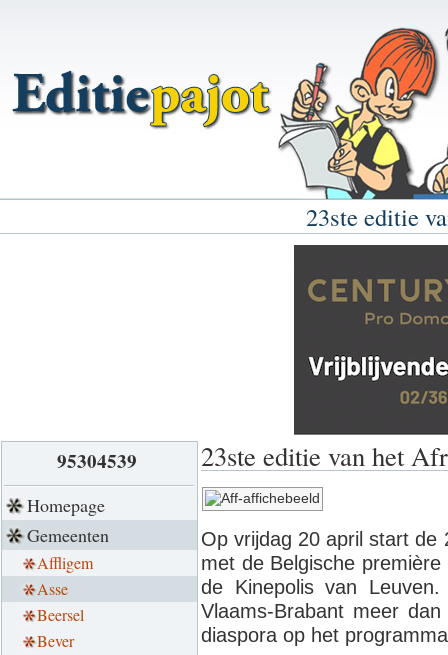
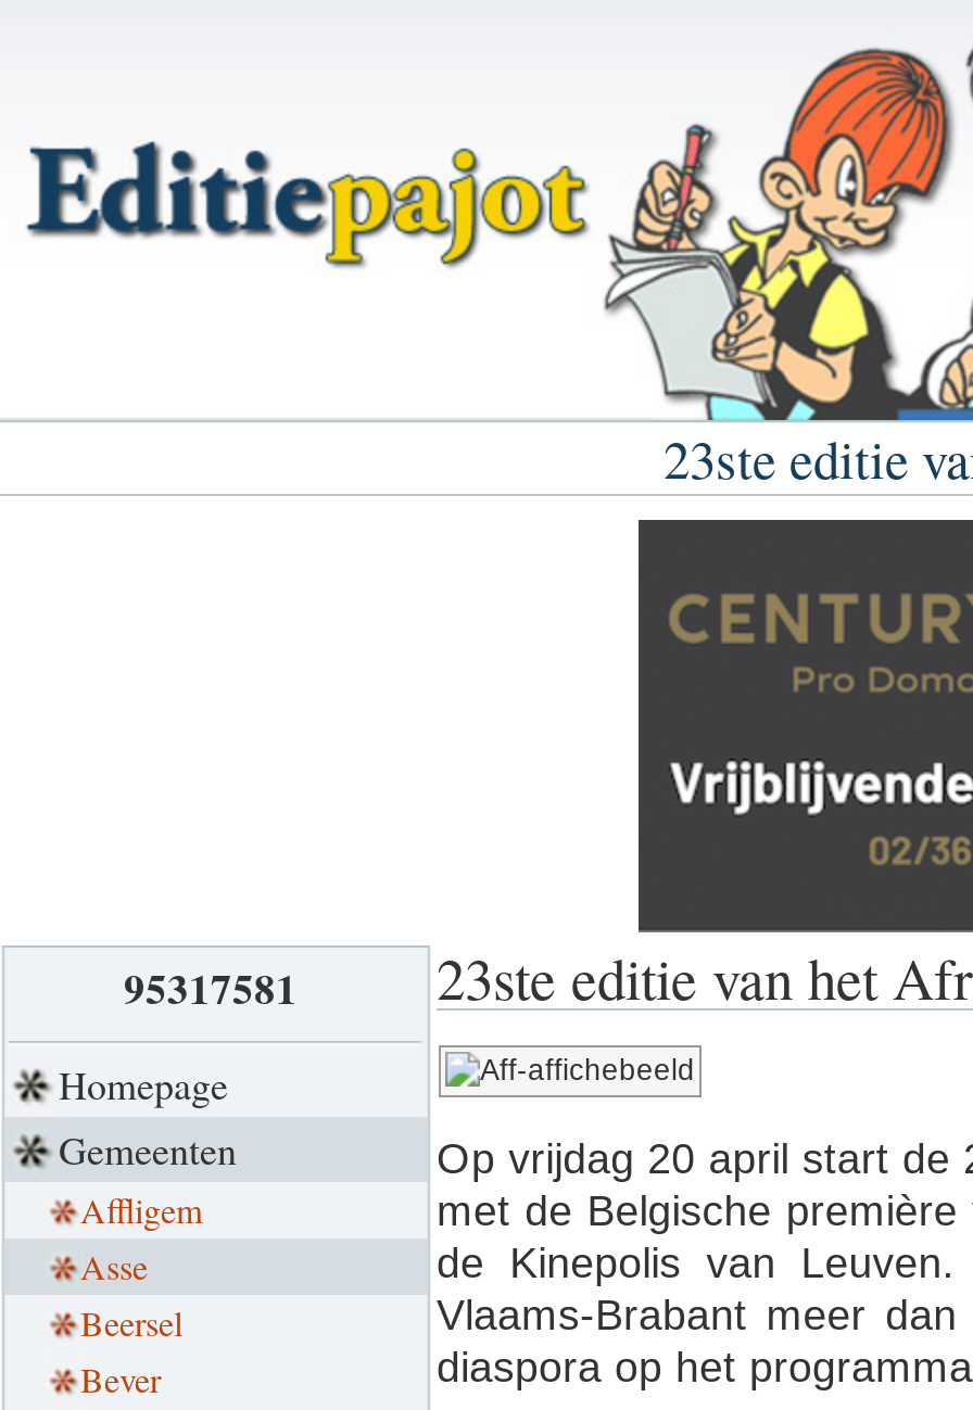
- 95304539
+ 95317581
